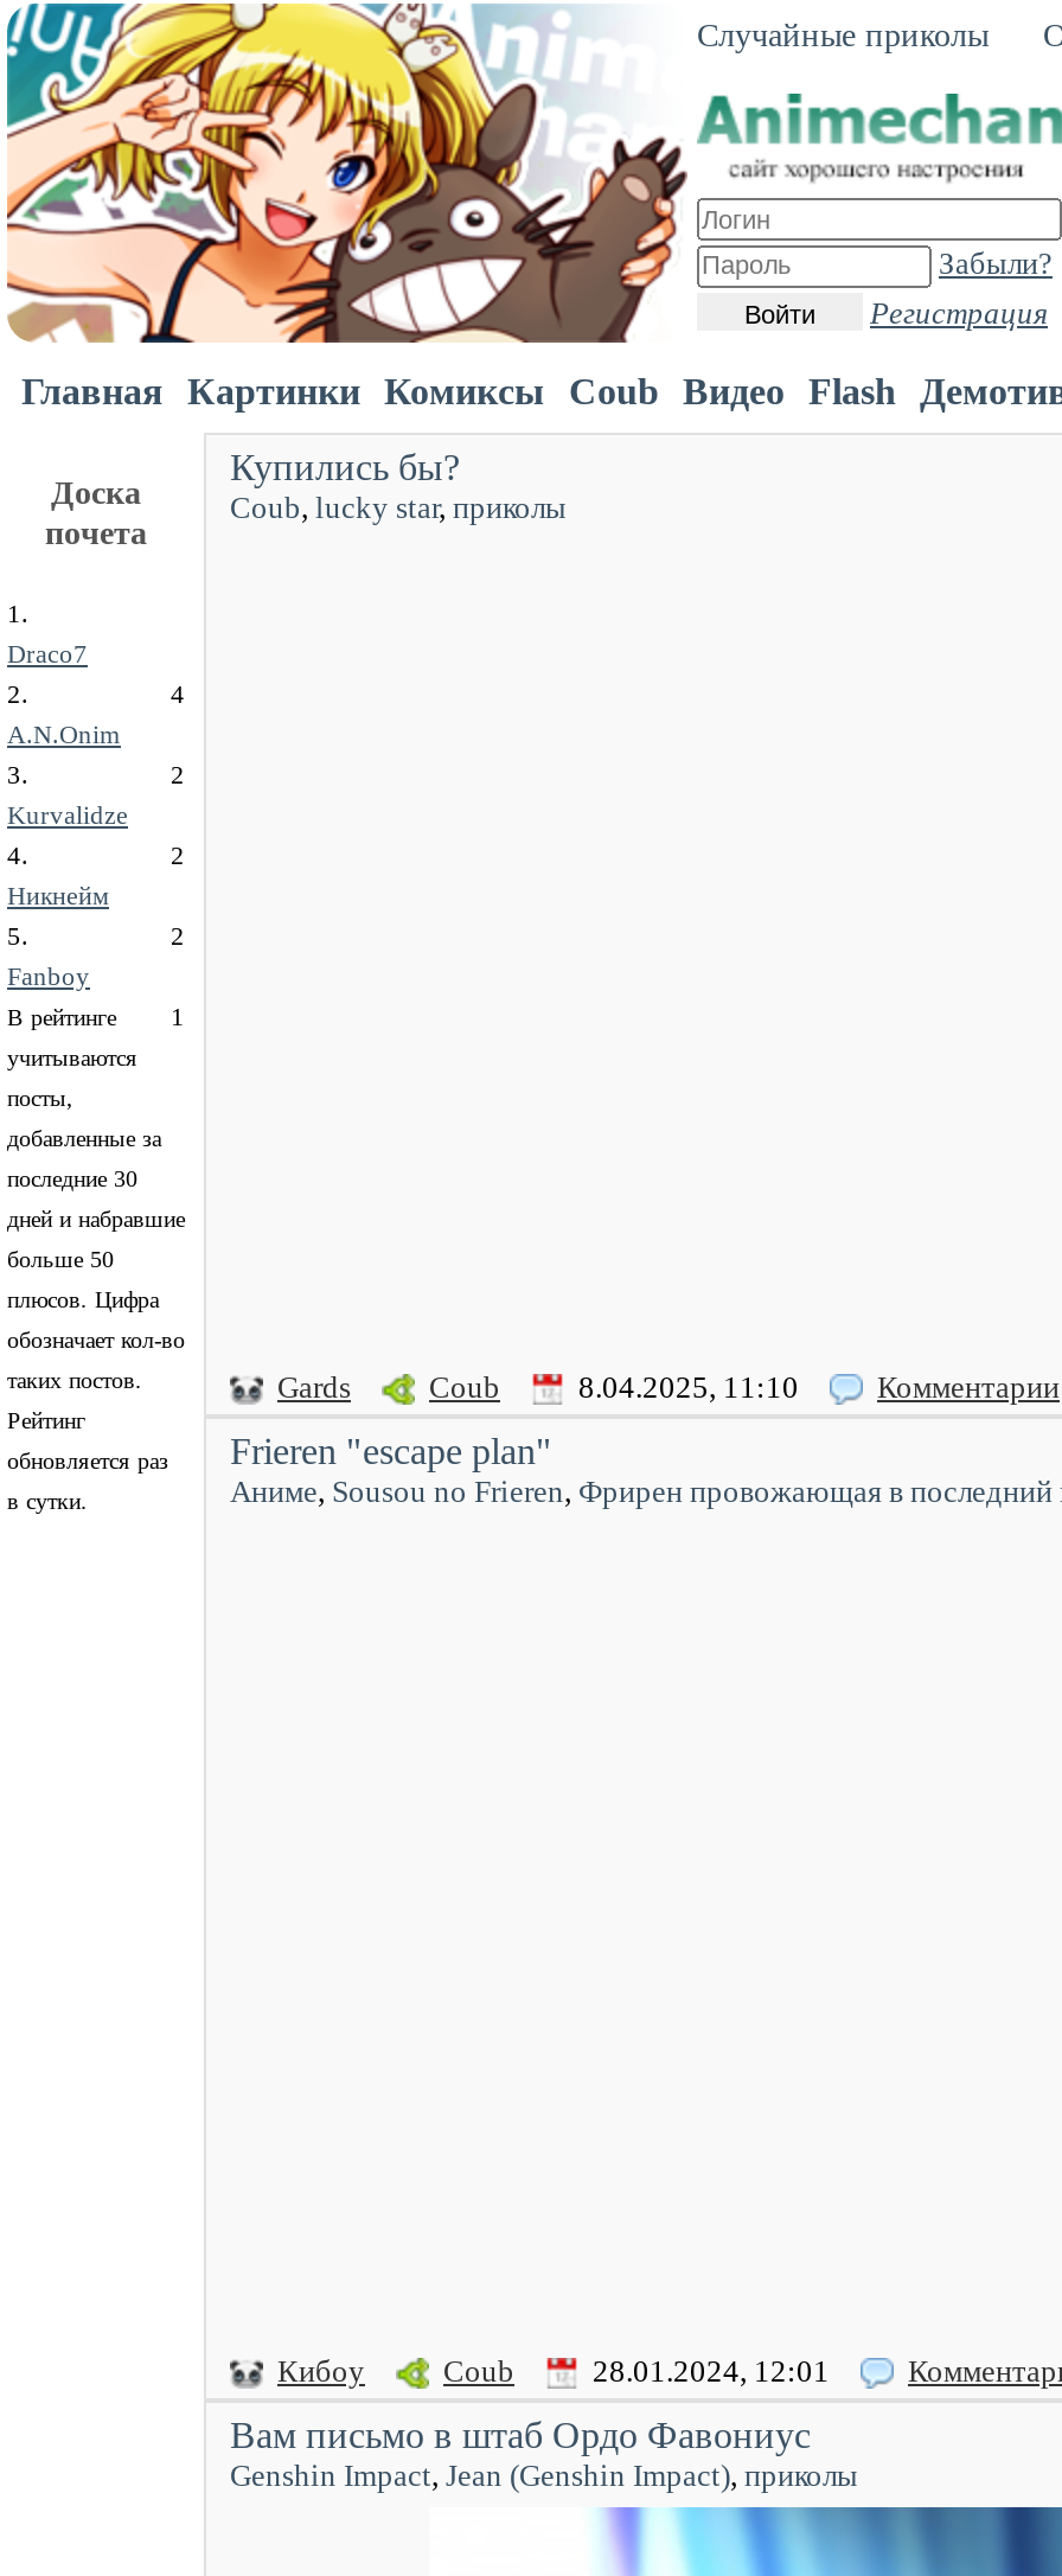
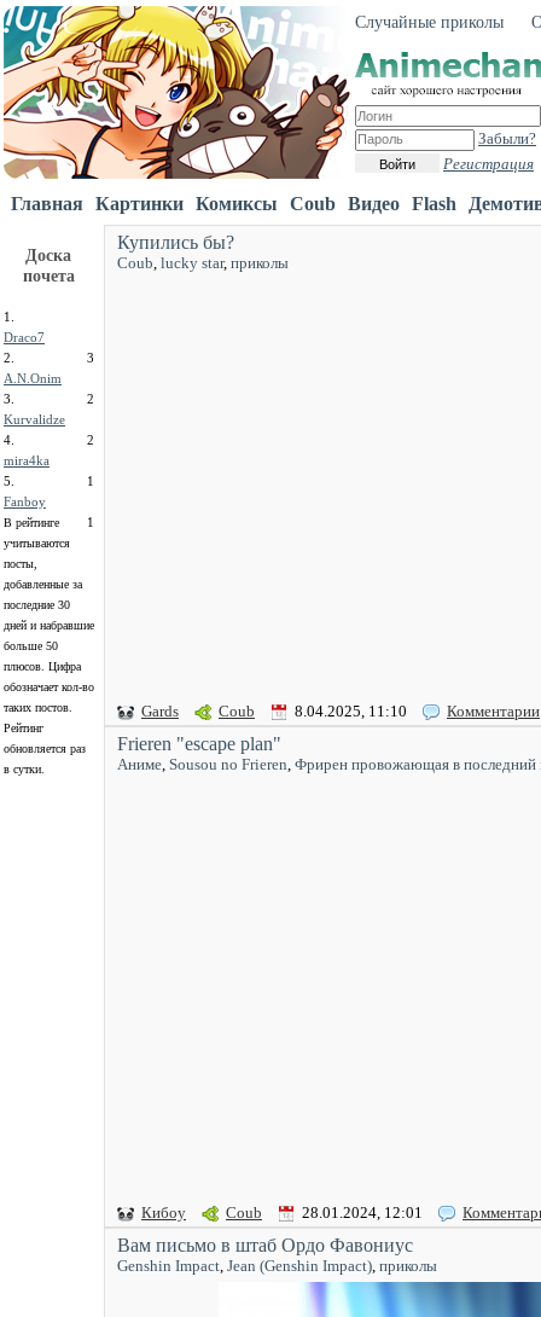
- 4
+ 3

- Никнейм
- 2
+ mira4ka
+ 1
